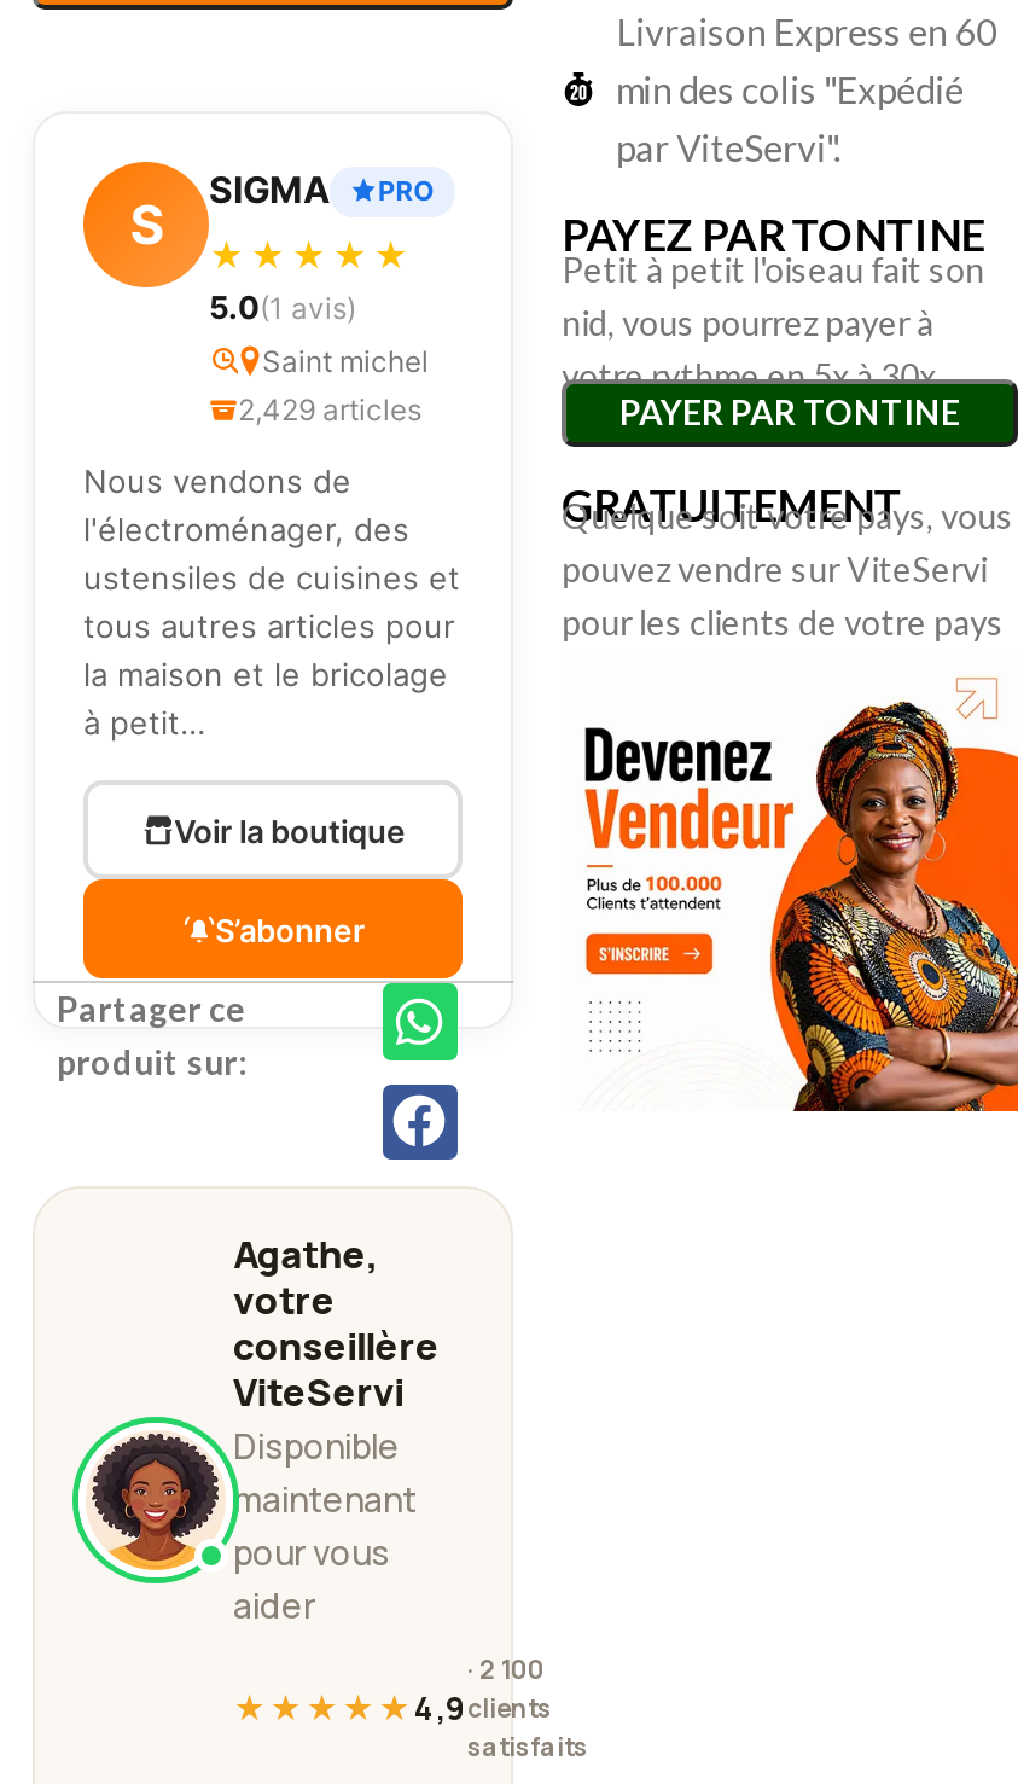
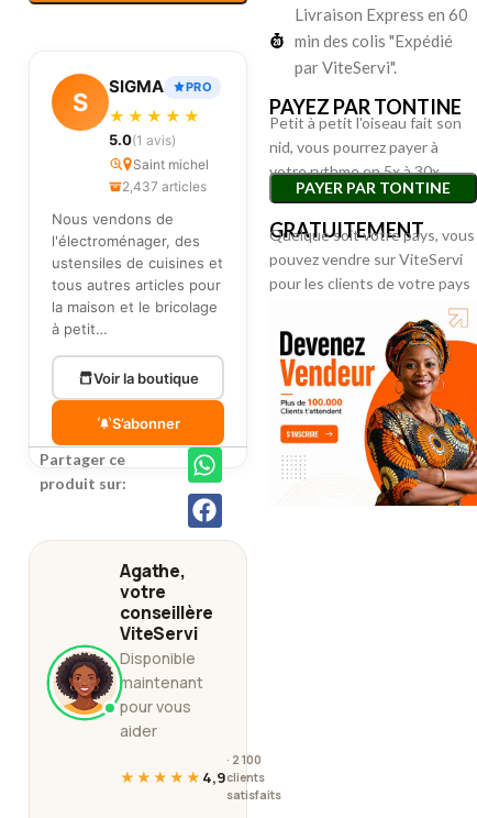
- 2,429 articles
+ 2,437 articles
